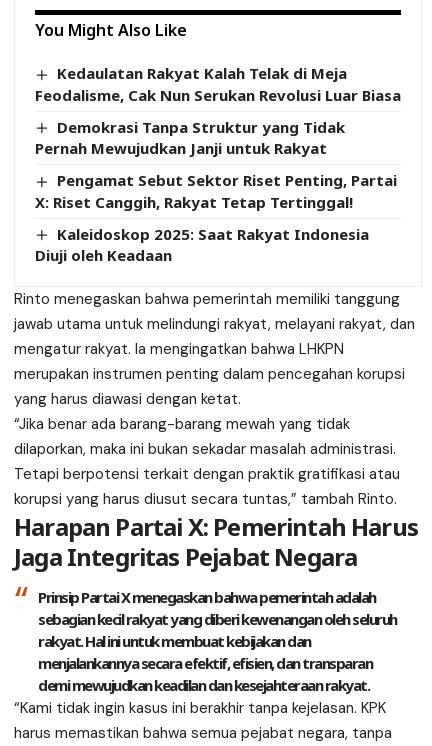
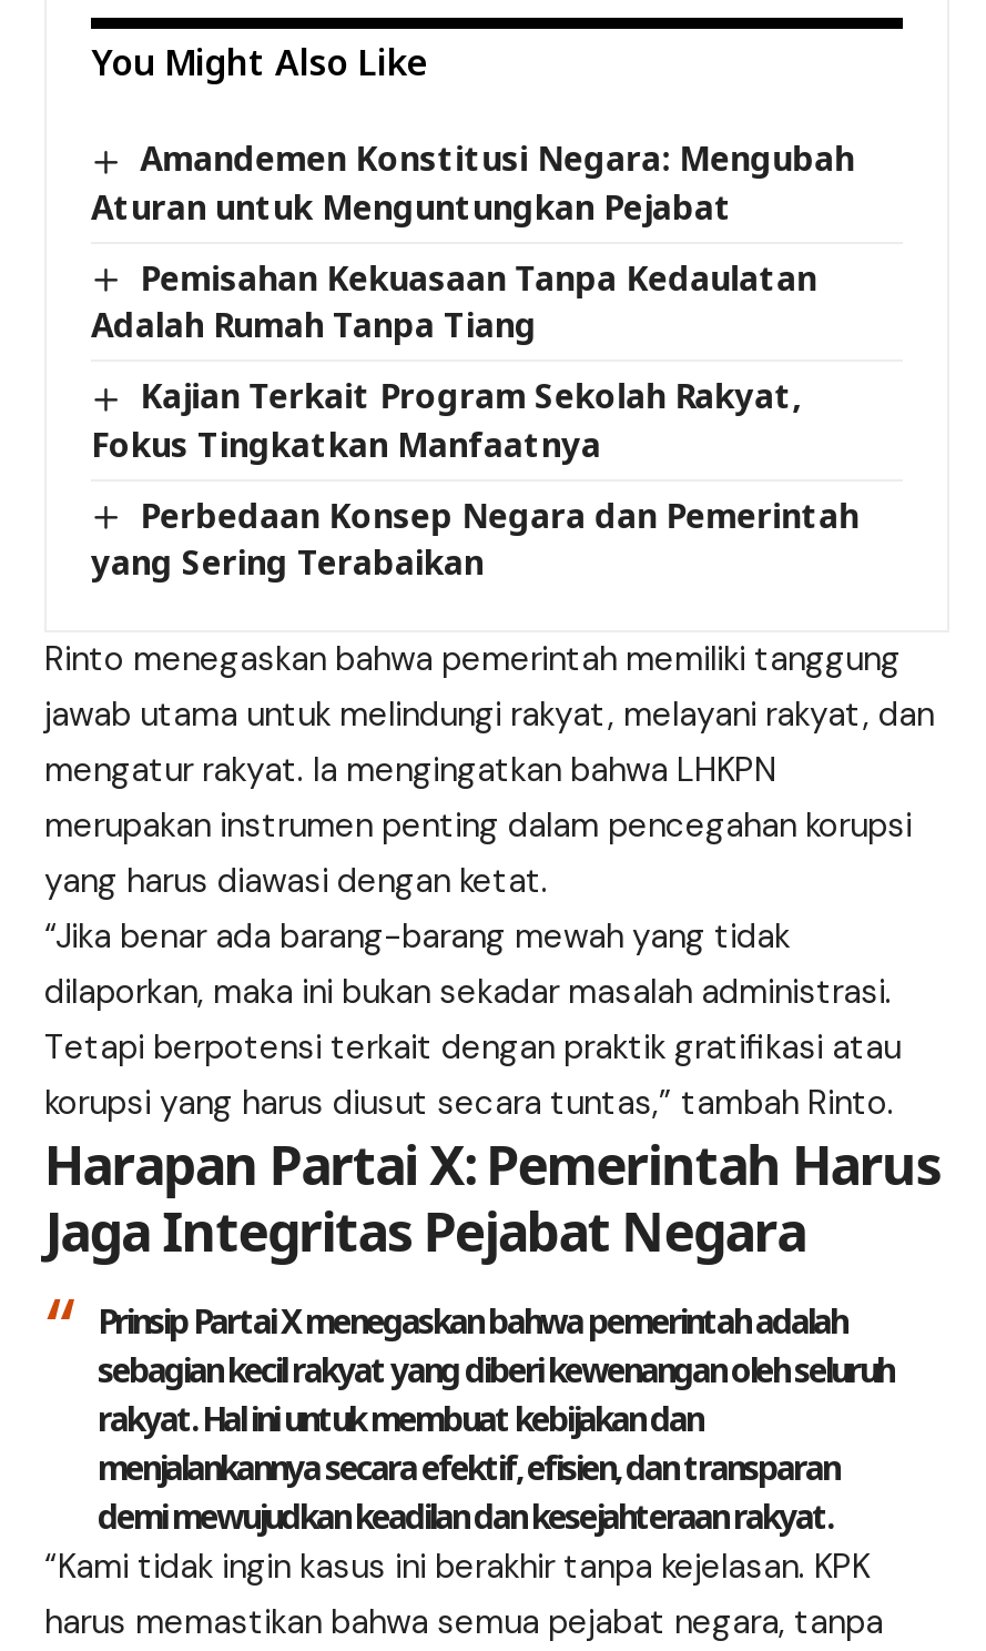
- Kedaulatan Rakyat Kalah Telak di Meja
- Feodalisme, Cak Nun Serukan Revolusi Luar Biasa
+ Amandemen Konstitusi Negara: Mengubah
+ Aturan untuk Menguntungkan Pejabat

- Demokrasi Tanpa Struktur yang Tidak
- Pernah Mewujudkan Janji untuk Rakyat
+ Pemisahan Kekuasaan Tanpa Kedaulatan
+ Adalah Rumah Tanpa Tiang

- Pengamat Sebut Sektor Riset Penting, Partai
- X: Riset Canggih, Rakyat Tetap Tertinggal!
+ Kajian Terkait Program Sekolah Rakyat,
+ Fokus Tingkatkan Manfaatnya

- Kaleidoskop 2025: Saat Rakyat Indonesia
- Diuji oleh Keadaan
+ Perbedaan Konsep Negara dan Pemerintah
+ yang Sering Terabaikan
